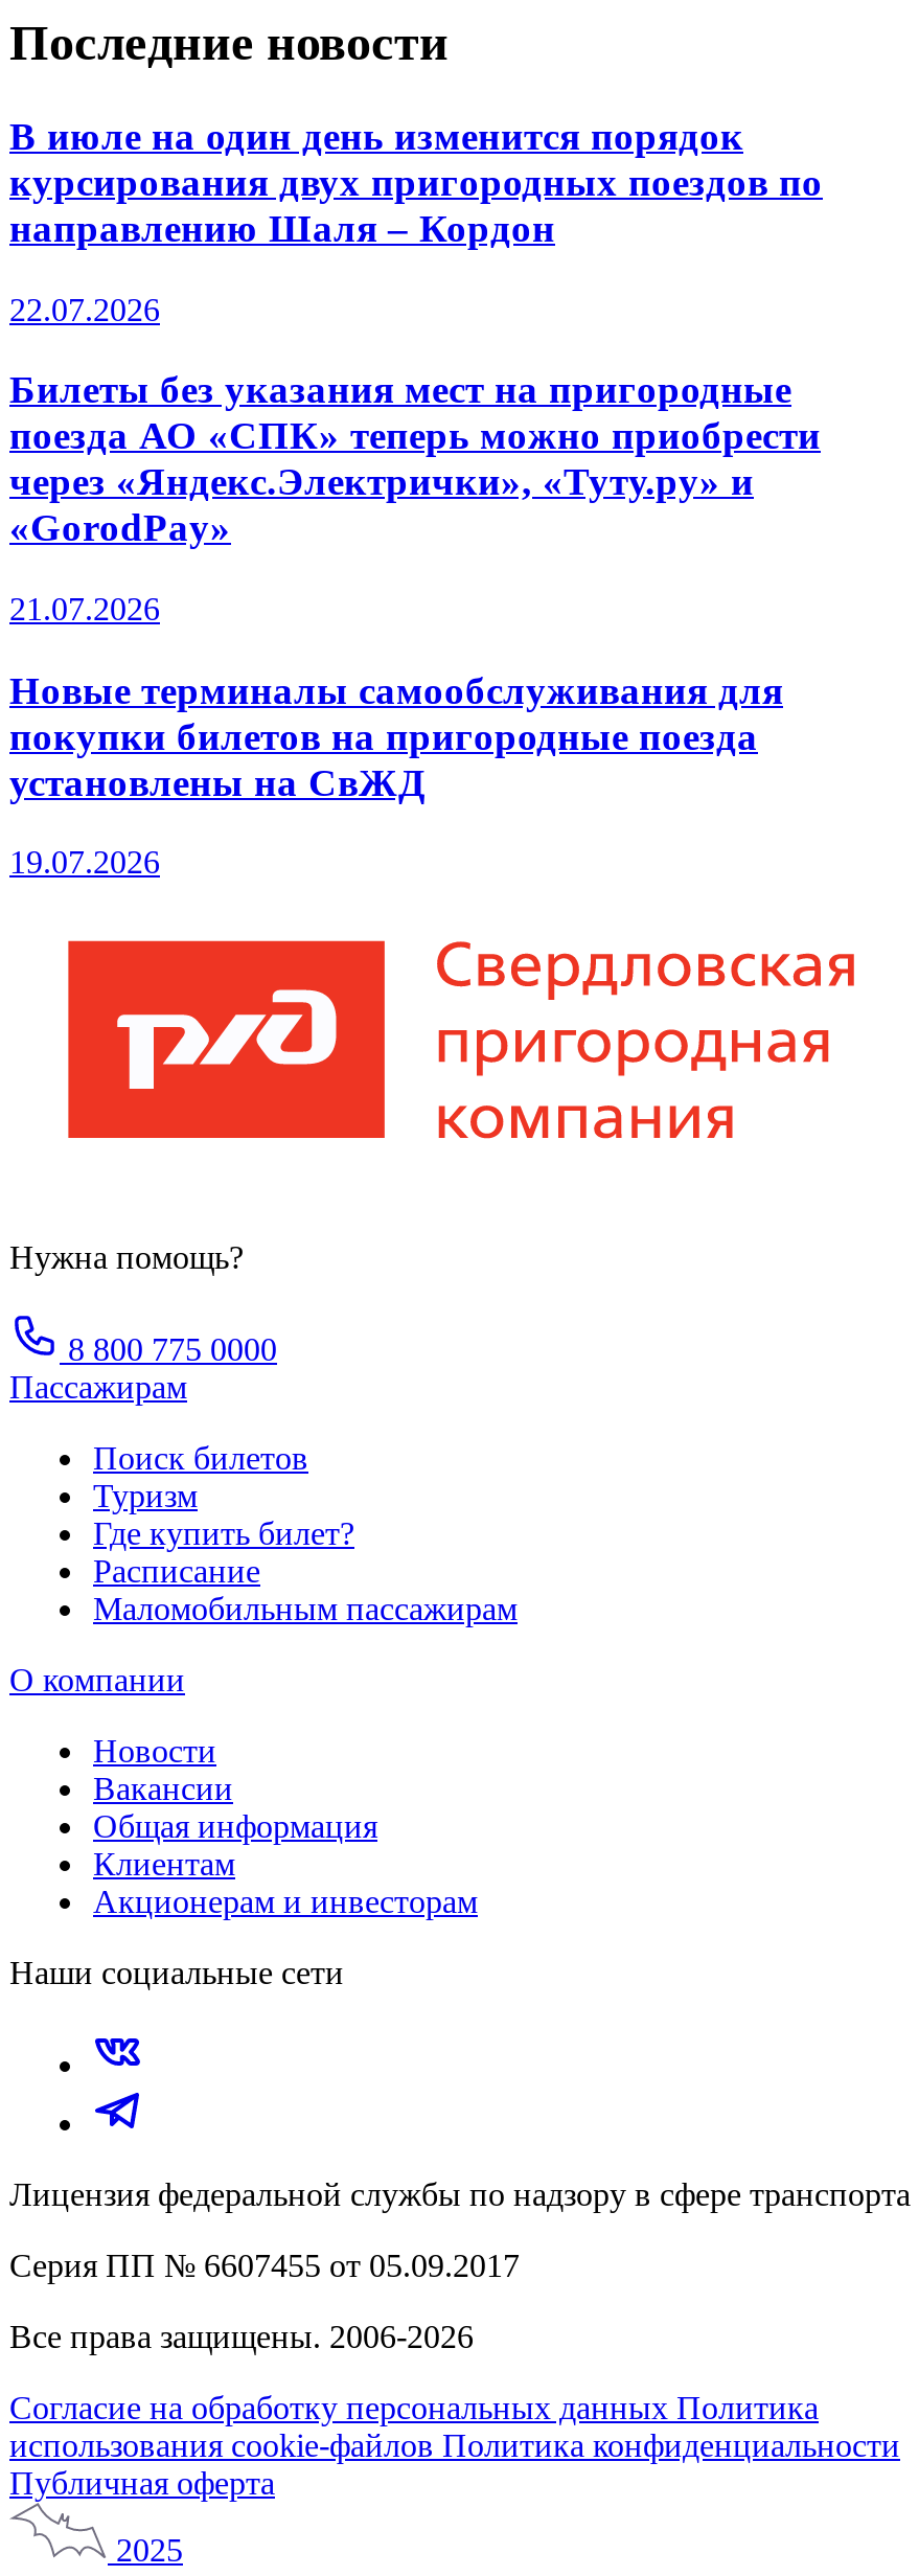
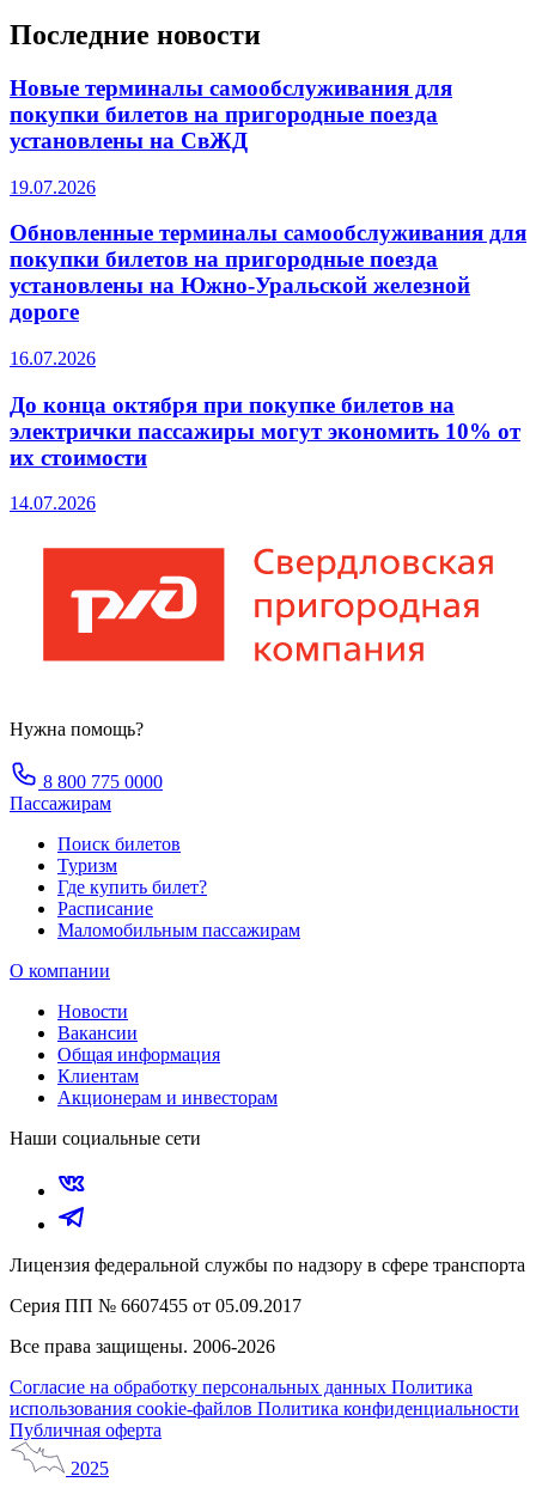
- В июле на один день изменится порядок
- курсирования двух пригородных поездов по
- направлению Шаля – Кордон
- 22.07.2026
- Билеты без указания мест на пригородные
- поезда АО «СПК» теперь можно приобрести
- через «Яндекс.Электрички», «Туту.ру» и
- «GorodPay»
- 21.07.2026

moved up: Новые терминалы самообслуживания для | покупки билетов на пригородные поезда | установлены на СвЖД | 19.07.2026

+ Обновленные терминалы самообслуживания для
+ покупки билетов на пригородные поезда
+ установлены на Южно-Уральской железной
+ дороге
+ 16.07.2026
+ До конца октября при покупке билетов на
+ электрички пассажиры могут экономить 10% от
+ их стоимости
+ 14.07.2026
